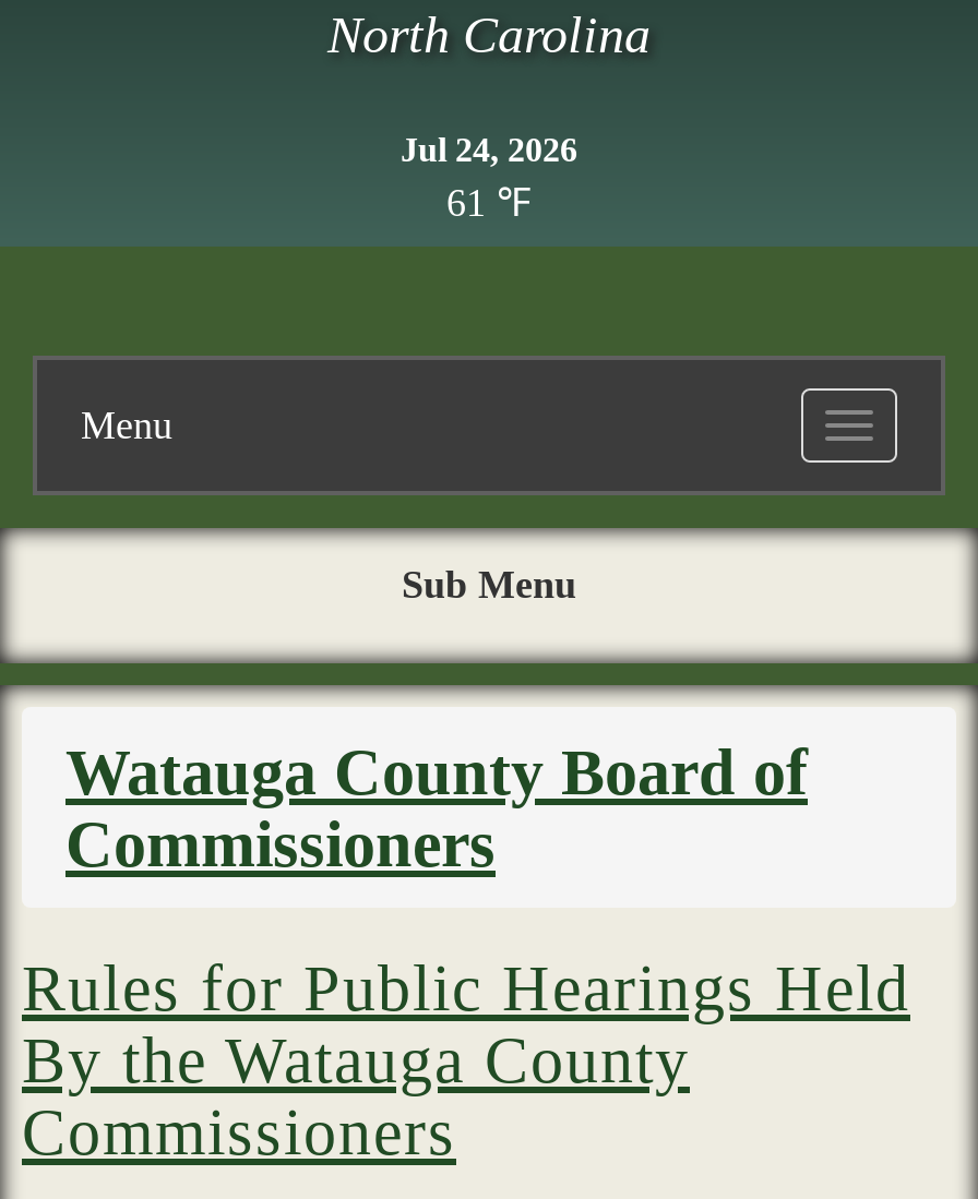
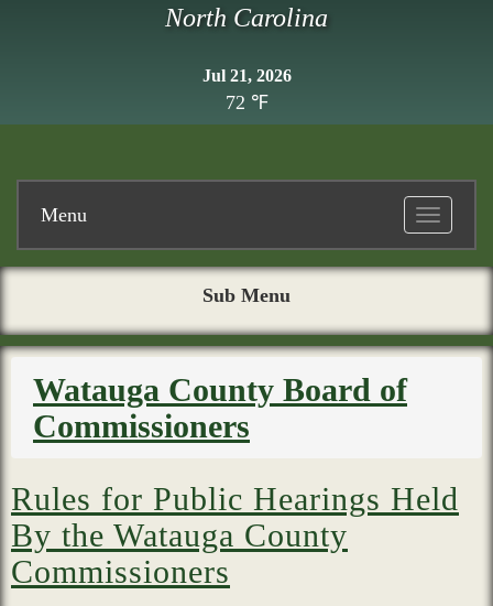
- Jul 24, 2026
+ Jul 21, 2026

- 61 ℉
+ 72 ℉
